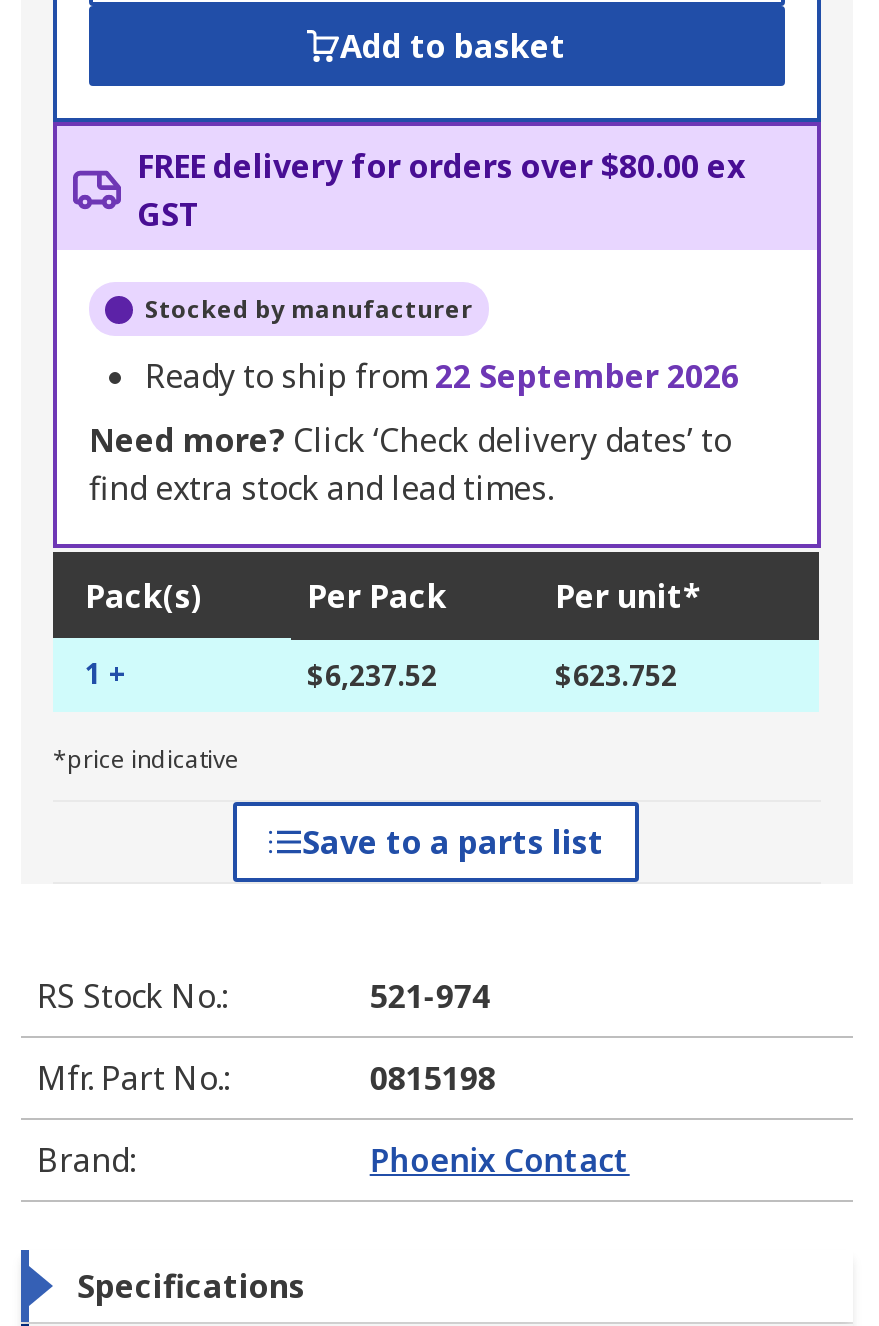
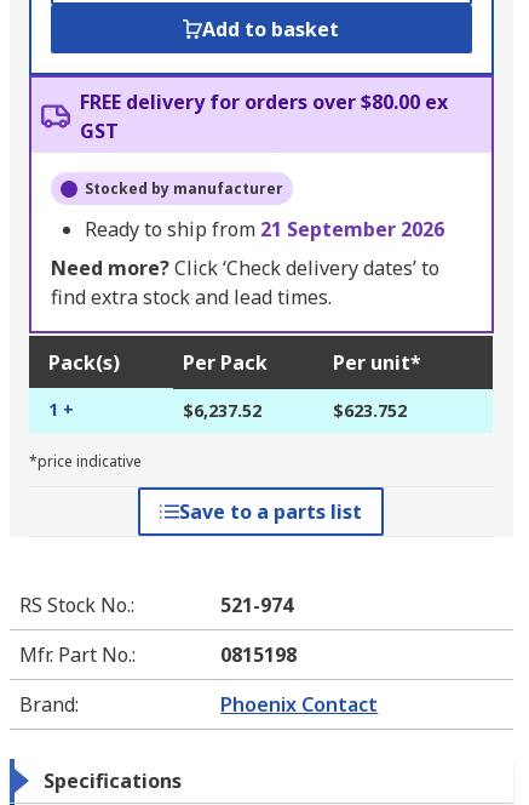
- Ready to ship from 22 September 2026
+ Ready to ship from 21 September 2026
